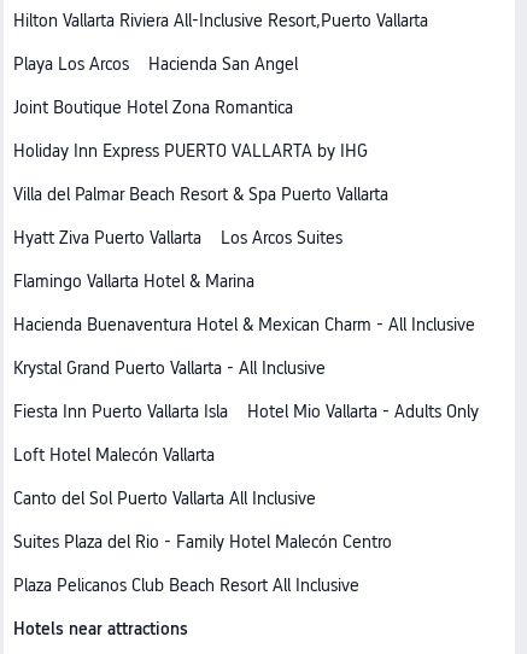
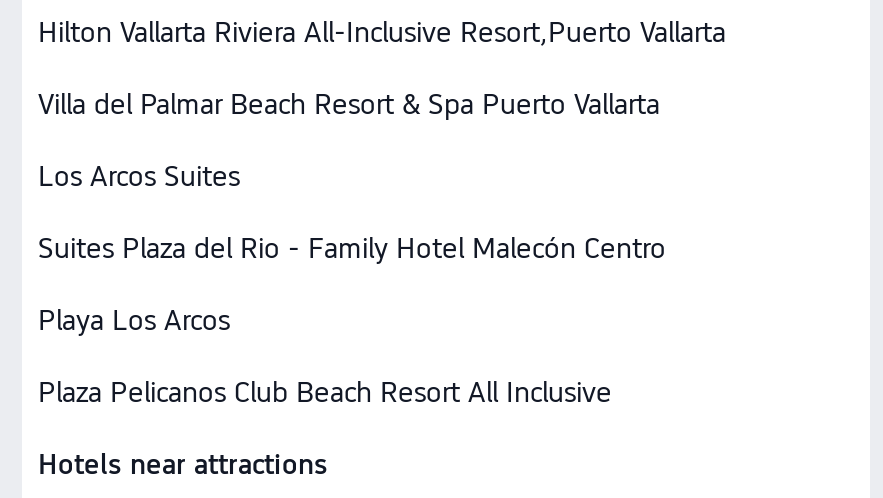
- Hacienda San Angel
- Joint Boutique Hotel Zona Romantica
- Holiday Inn Express PUERTO VALLARTA by IHG
- Hyatt Ziva Puerto Vallarta
- Flamingo Vallarta Hotel & Marina
- Hacienda Buenaventura Hotel & Mexican Charm - All Inclusive
- Krystal Grand Puerto Vallarta - All Inclusive
- Fiesta Inn Puerto Vallarta Isla
- Hotel Mio Vallarta - Adults Only
- Loft Hotel Malecón Vallarta
- Canto del Sol Puerto Vallarta All Inclusive

moved down: Playa Los Arcos

moved up: Villa del Palmar Beach Resort & Spa Puerto Vallarta

moved up: Los Arcos Suites

moved up: Suites Plaza del Rio - Family Hotel Malecón Centro
